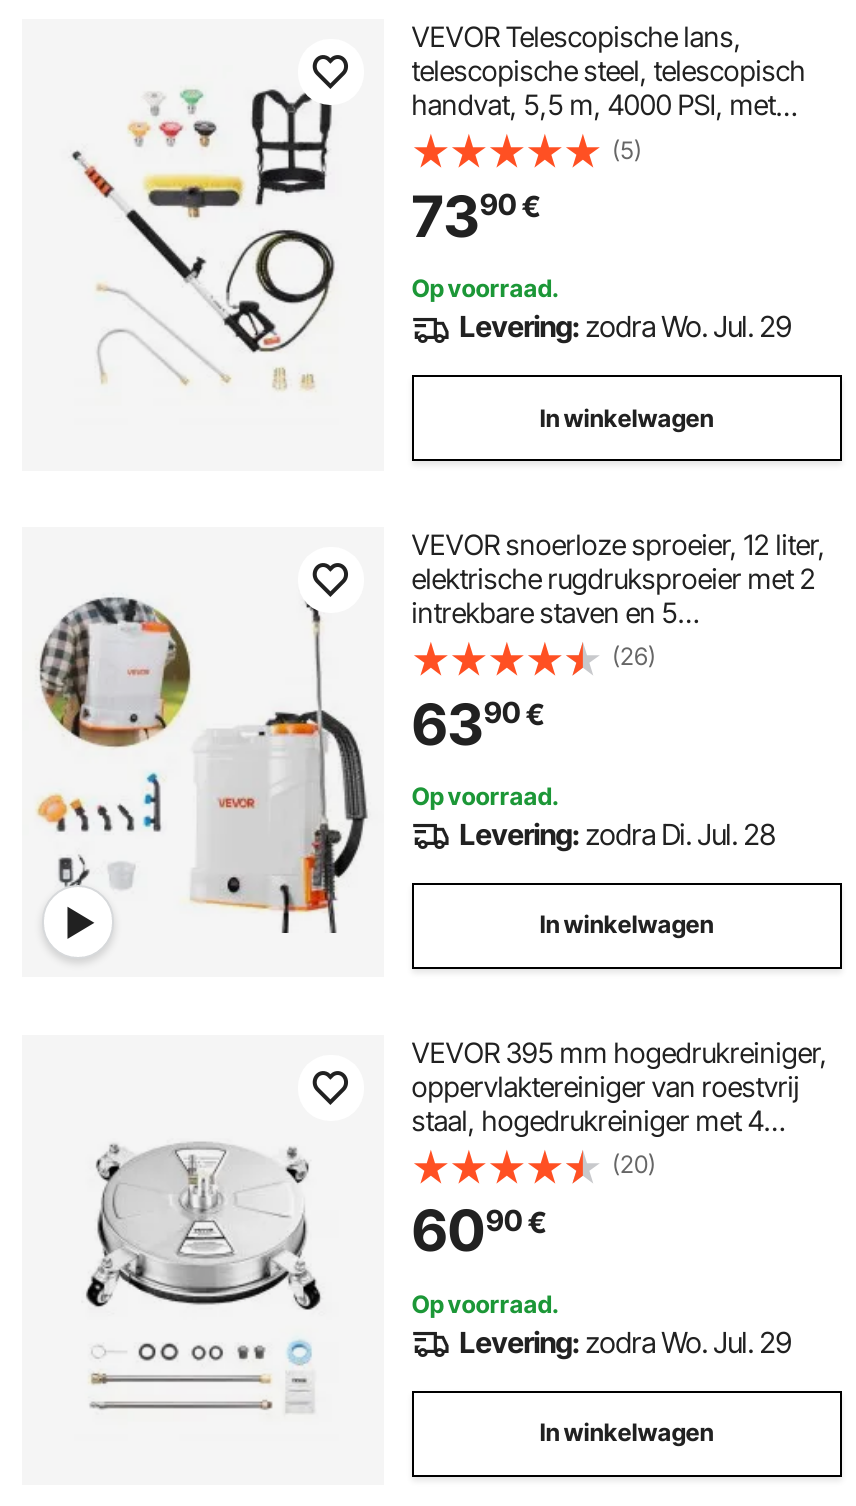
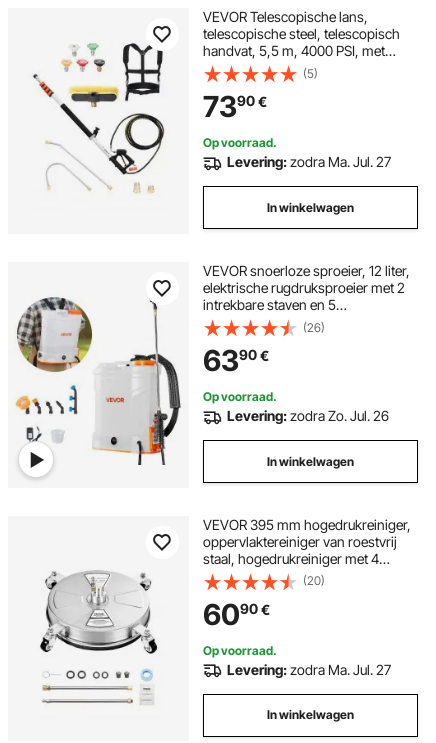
- Levering: zodra Wo. Jul. 29
+ Levering: zodra Ma. Jul. 27

- Levering: zodra Di. Jul. 28
+ Levering: zodra Zo. Jul. 26

- Levering: zodra Wo. Jul. 29
+ Levering: zodra Ma. Jul. 27
